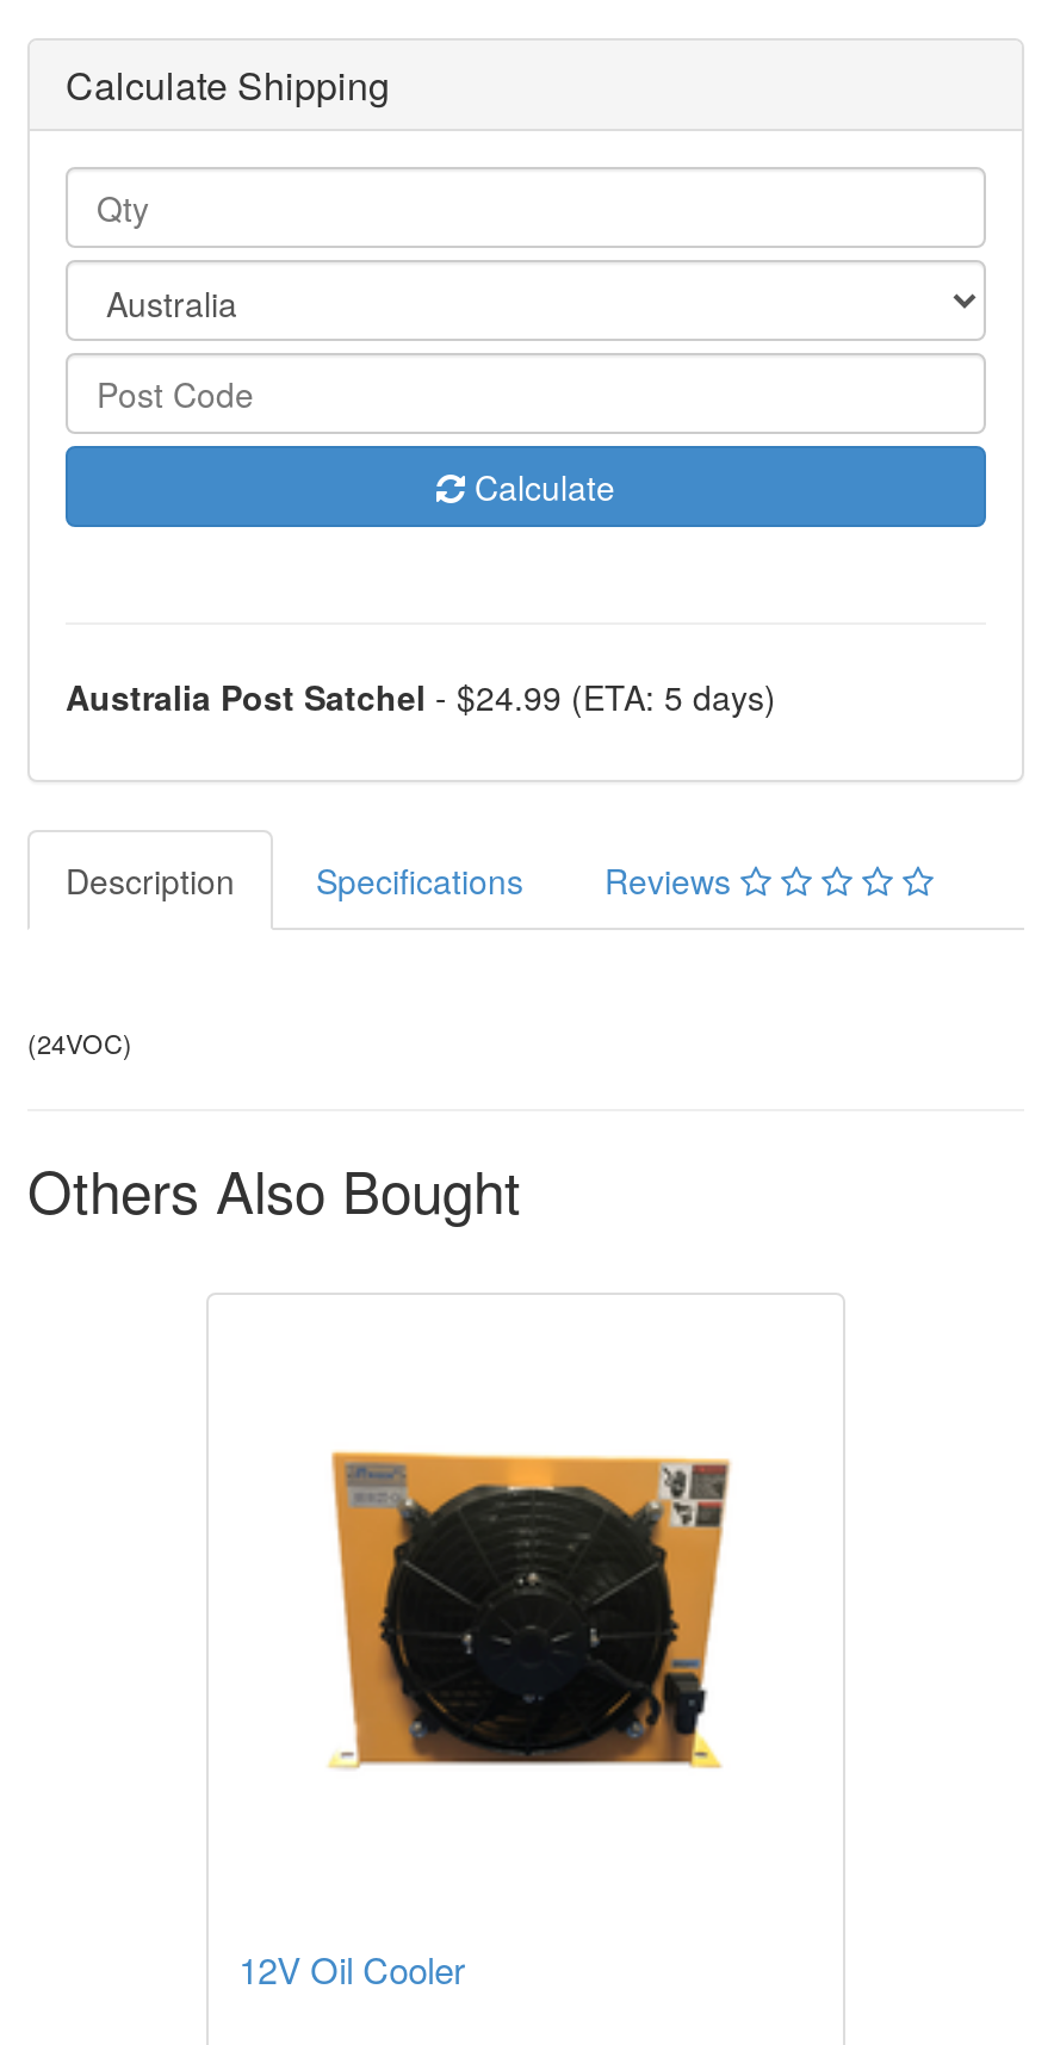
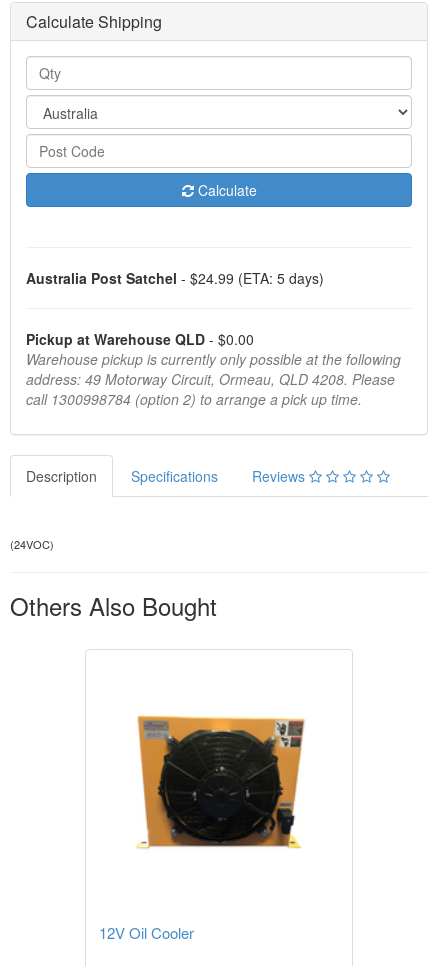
+ Pickup at Warehouse QLD - $0.00
+ Warehouse pickup is currently only possible at the following
+ address: 49 Motorway Circuit, Ormeau, QLD 4208. Please
+ call 1300998784 (option 2) to arrange a pick up time.
